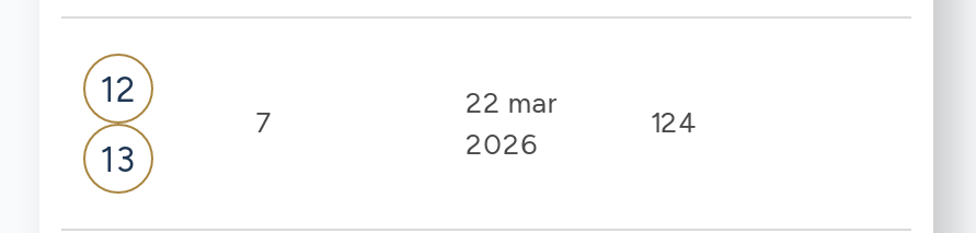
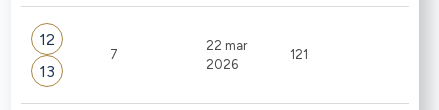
- 124
+ 121
